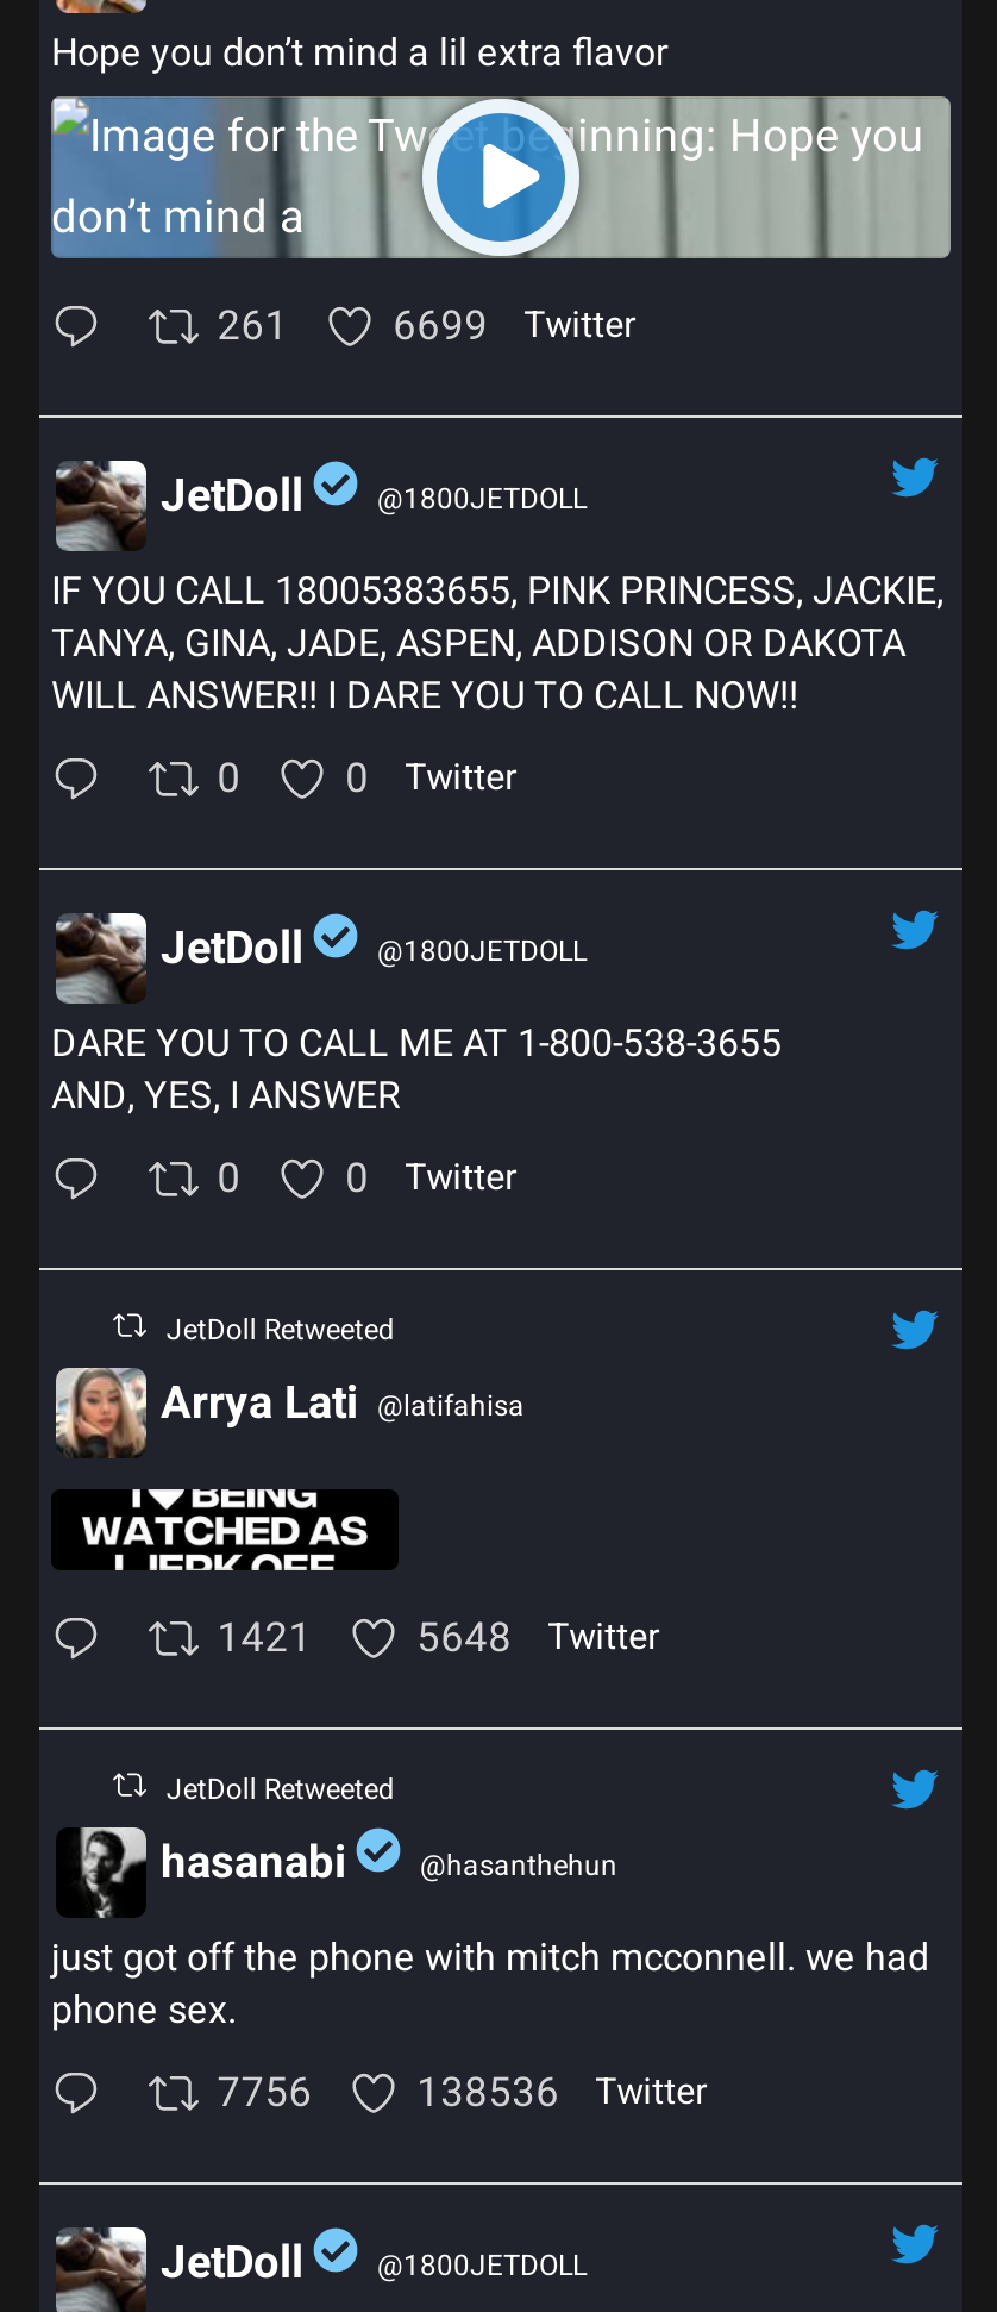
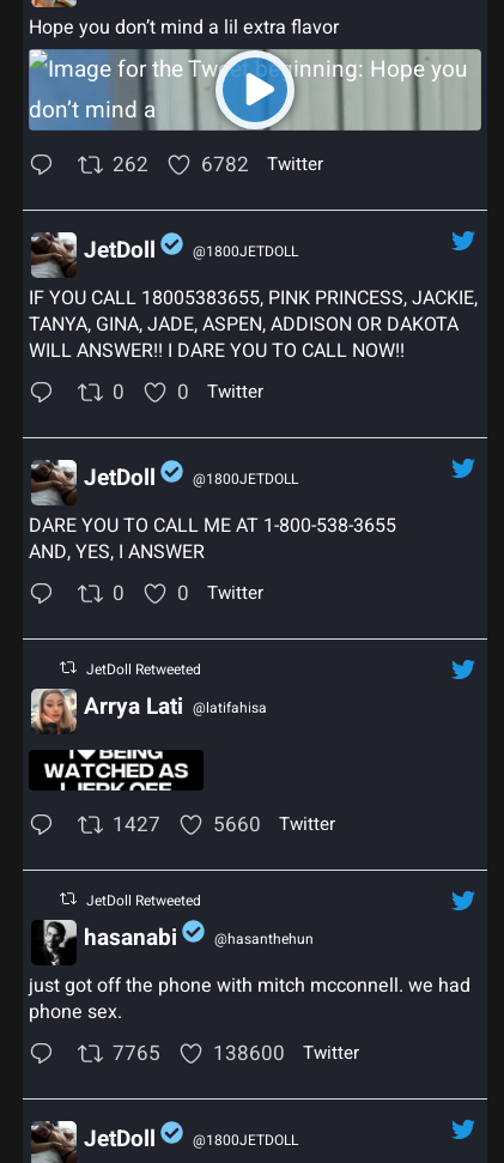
- 261
+ 262

- 6699
+ 6782

- 1421
+ 1427

- 5648
+ 5660

- 7756
+ 7765

- 138536
+ 138600
